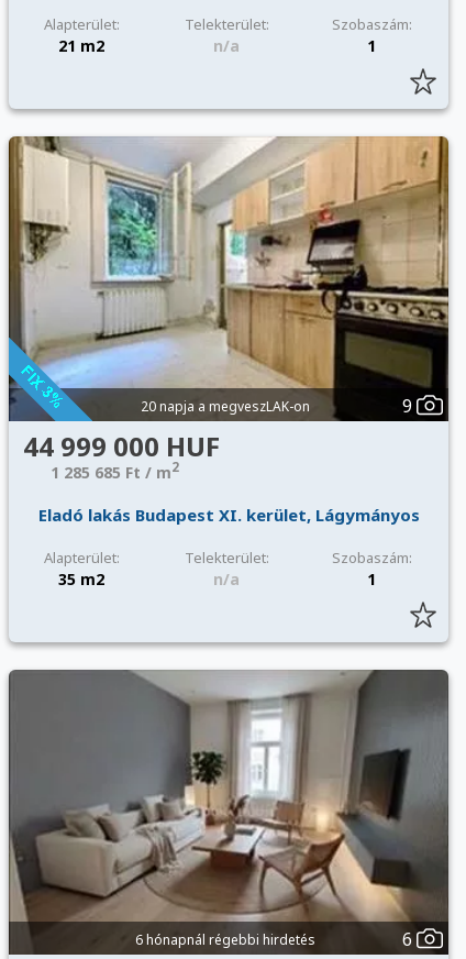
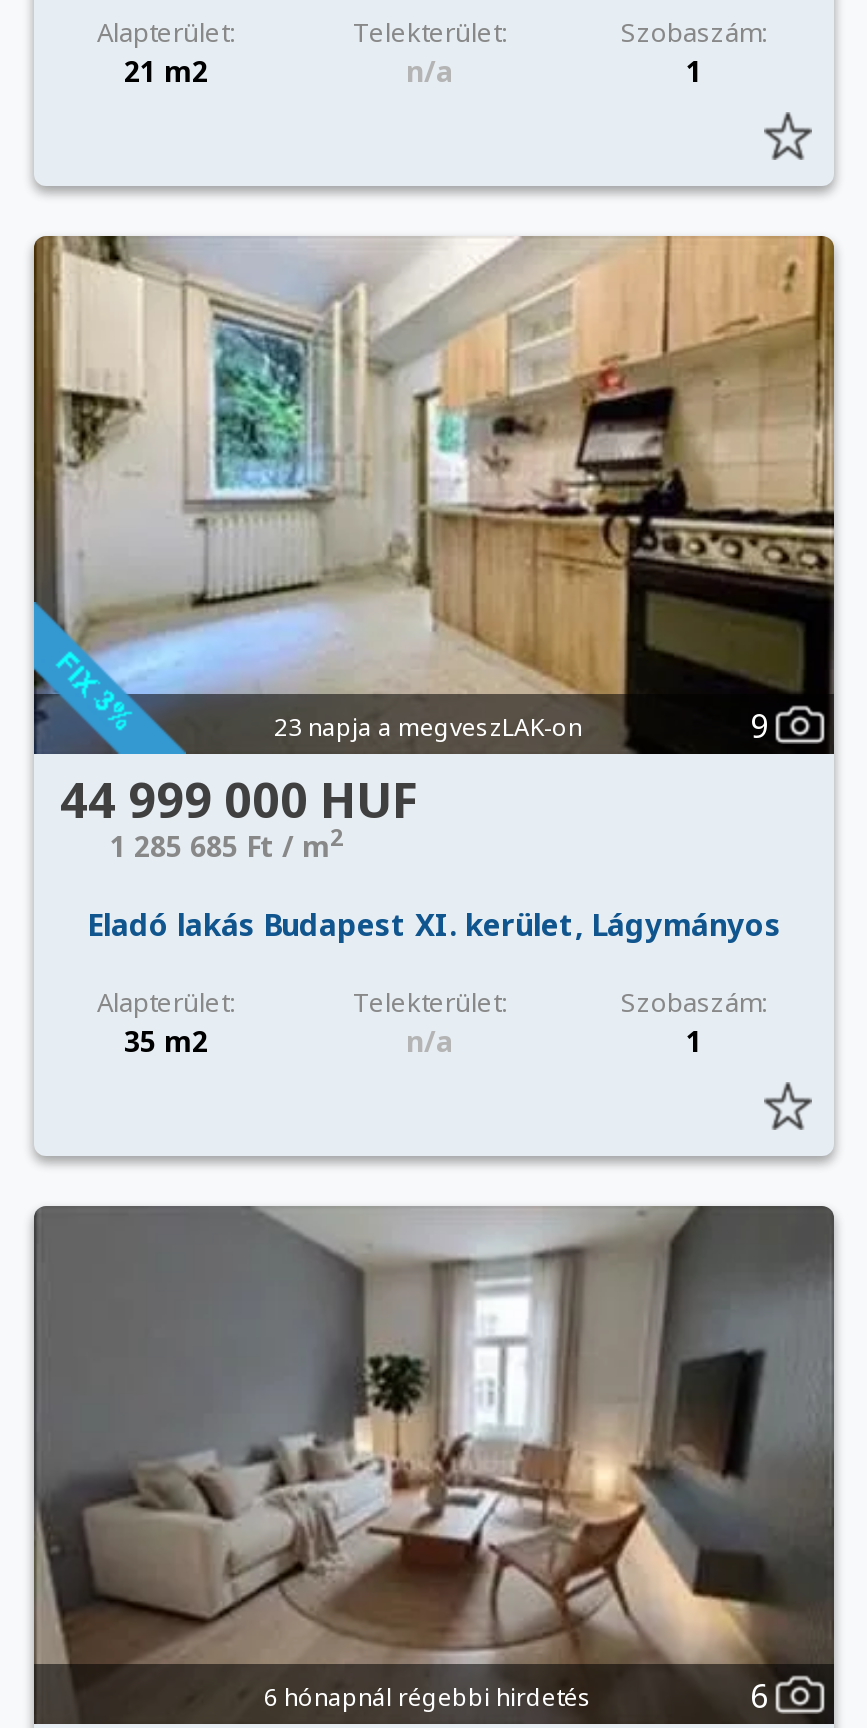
- 20 napja a megveszLAK-on
+ 23 napja a megveszLAK-on
